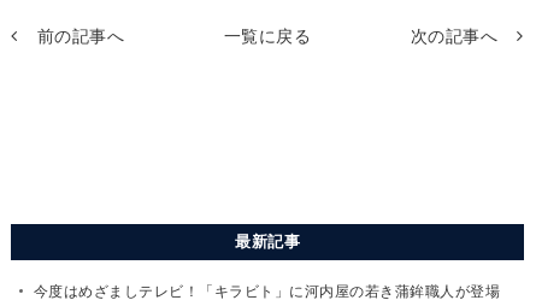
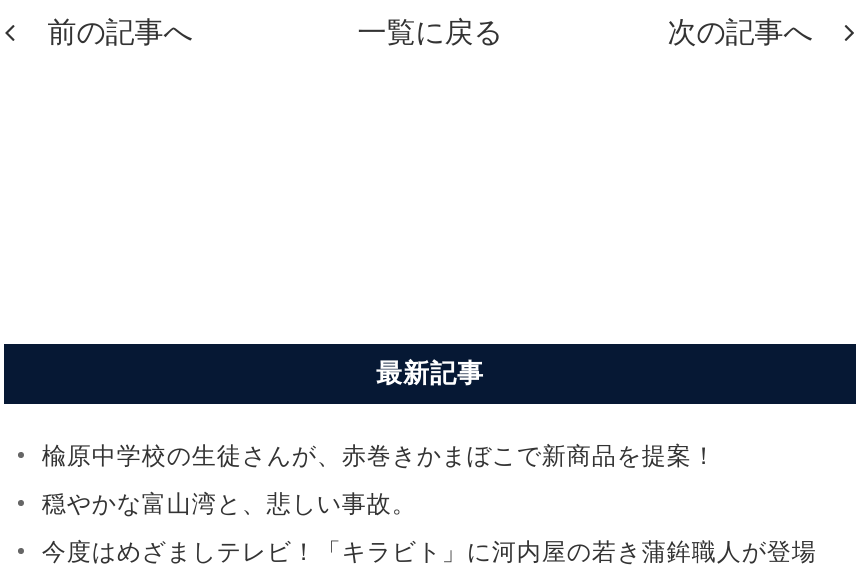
+ 楡原中学校の生徒さんが、赤巻きかまぼこで新商品を提案！
+ 穏やかな富山湾と、悲しい事故。
